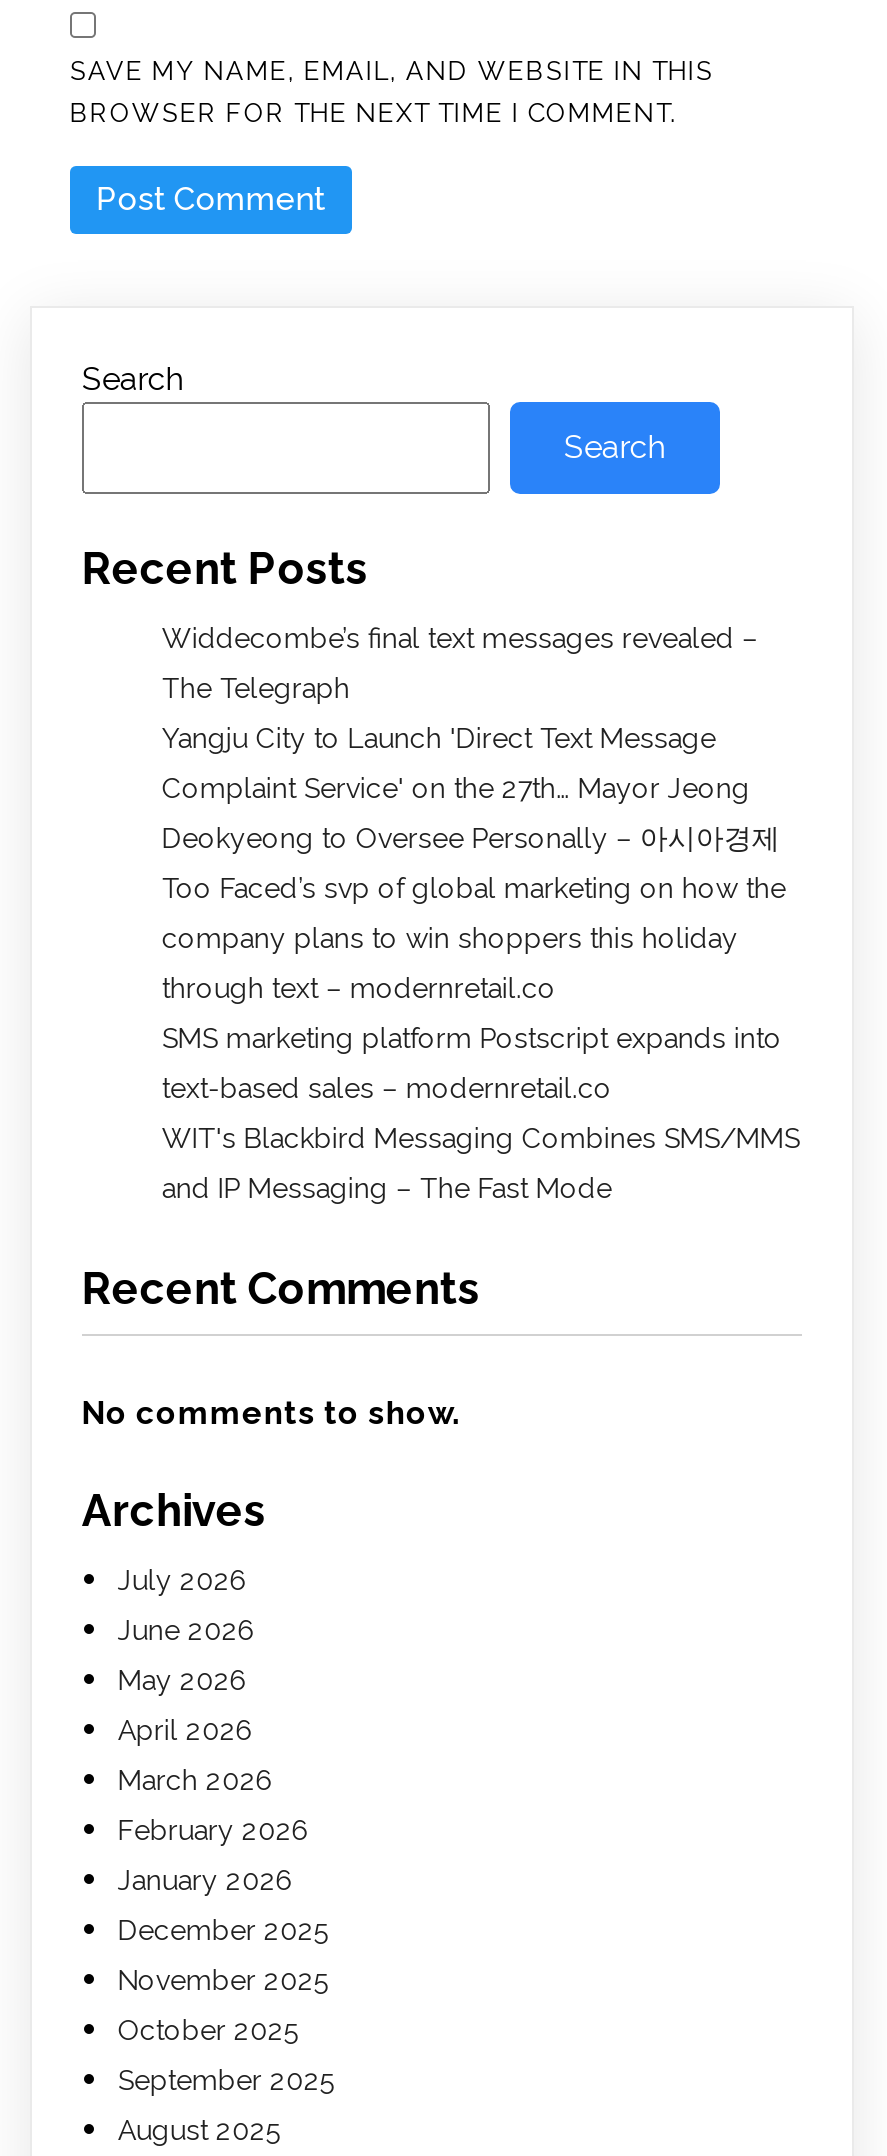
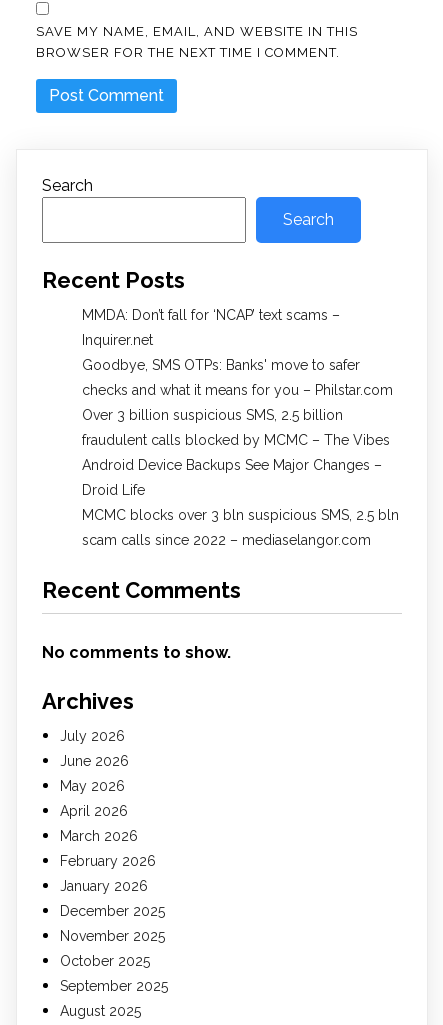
- Widdecombe’s final text messages revealed –
- The Telegraph
- Yangju City to Launch 'Direct Text Message
- Complaint Service' on the 27th… Mayor Jeong
- Deokyeong to Oversee Personally – 아시아경제
- Too Faced’s svp of global marketing on how the
- company plans to win shoppers this holiday
- through text – modernretail.co
- SMS marketing platform Postscript expands into
- text-based sales – modernretail.co
- WIT's Blackbird Messaging Combines SMS/MMS
- and IP Messaging – The Fast Mode
+ MMDA: Don’t fall for ‘NCAP’ text scams –
+ Inquirer.net
+ Goodbye, SMS OTPs: Banks' move to safer
+ checks and what it means for you – Philstar.com
+ Over 3 billion suspicious SMS, 2.5 billion
+ fraudulent calls blocked by MCMC – The Vibes
+ Android Device Backups See Major Changes –
+ Droid Life
+ MCMC blocks over 3 bln suspicious SMS, 2.5 bln
+ scam calls since 2022 – mediaselangor.com
